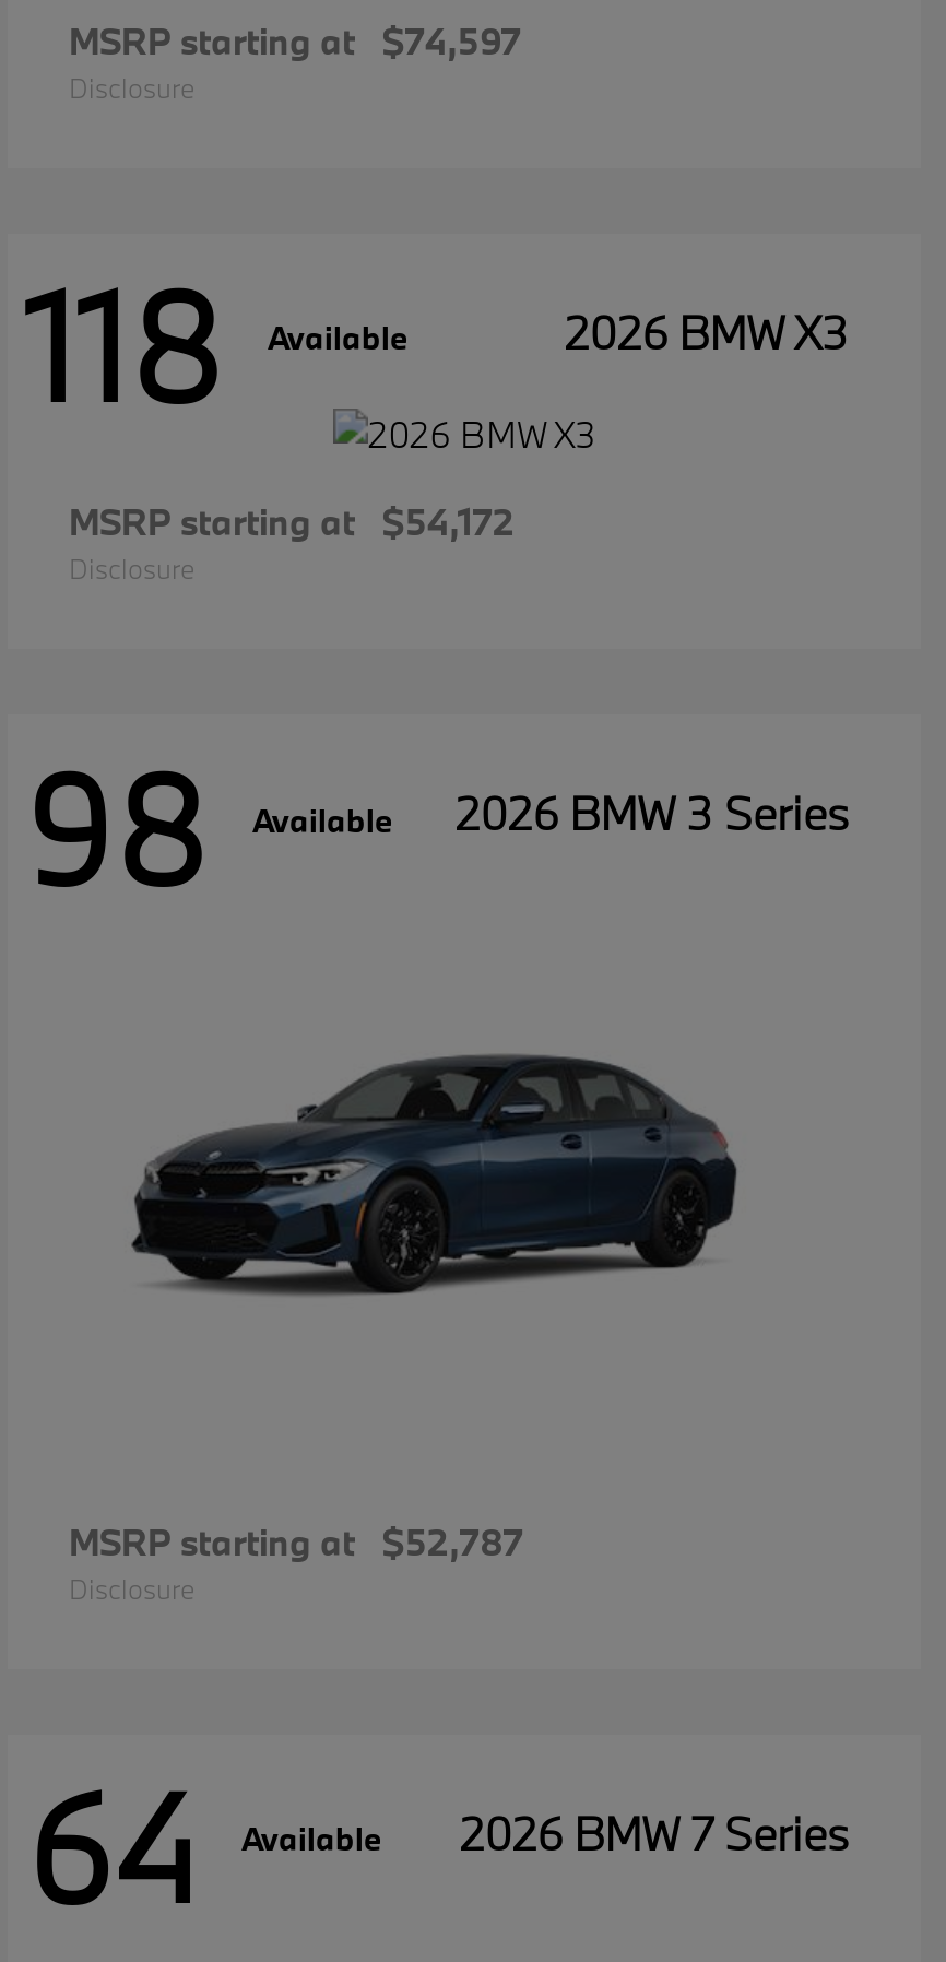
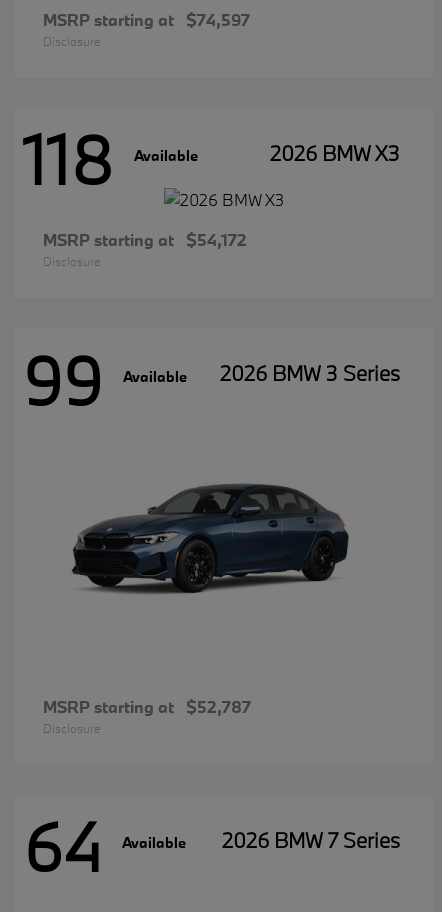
- 98 Available 2026 BMW 3 Series
+ 99 Available 2026 BMW 3 Series
